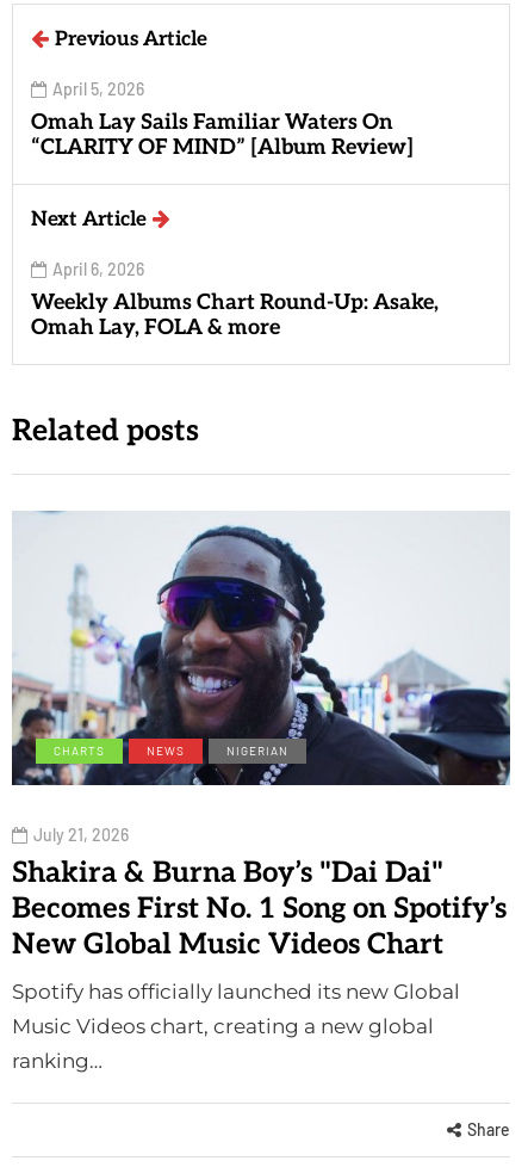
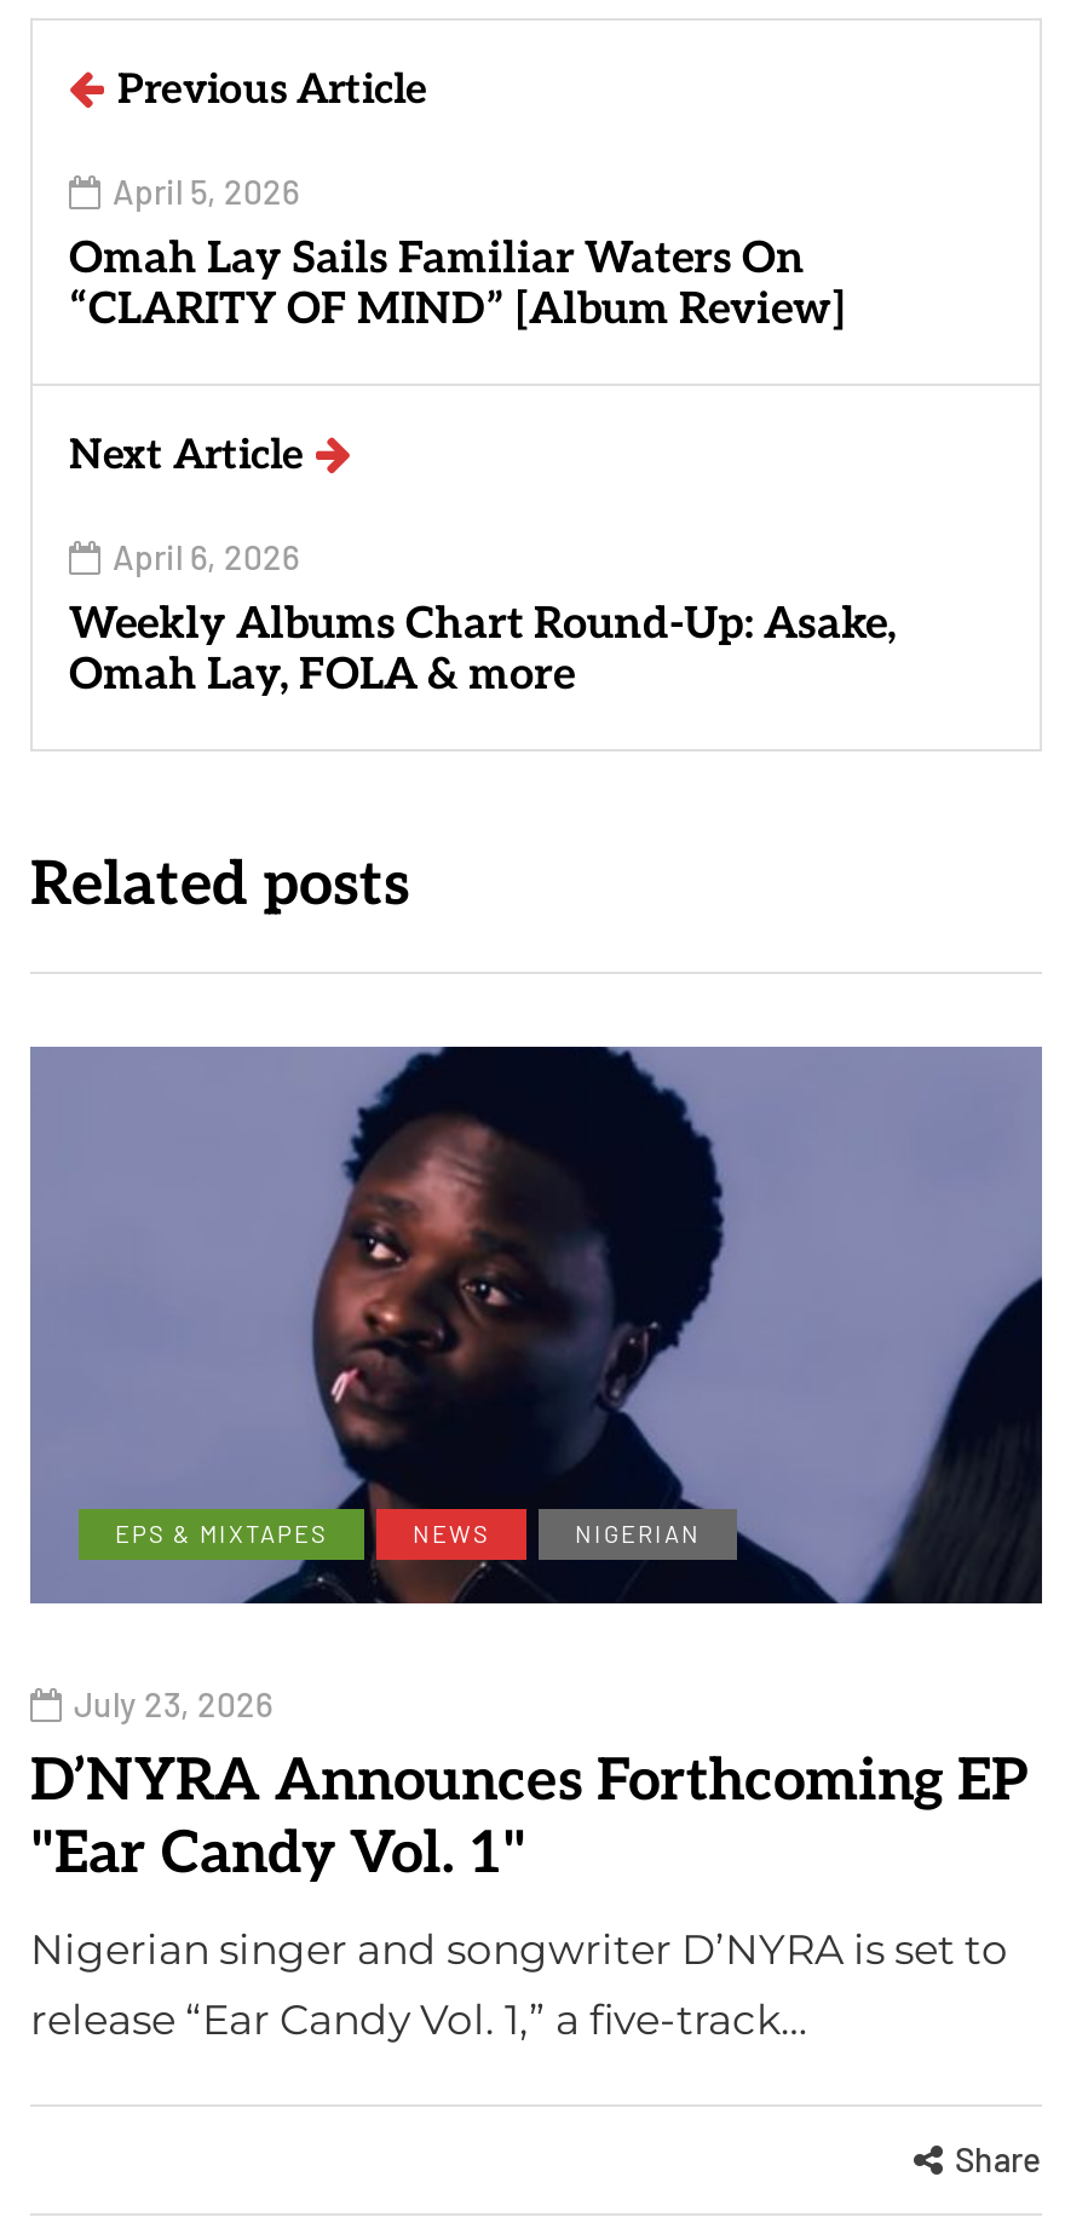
- [image]
- CHARTS
+ [image]
+ EPS & MIXTAPES

- July 21, 2026
- Shakira & Burna Boy’s "Dai Dai"
- Becomes First No. 1 Song on Spotify’s
- New Global Music Videos Chart
+ July 23, 2026
+ D’NYRA Announces Forthcoming EP
+ "Ear Candy Vol. 1"

- Spotify has officially launched its new Global
- Music Videos chart, creating a new global
- ranking…
+ Nigerian singer and songwriter D’NYRA is set to
+ release “Ear Candy Vol. 1,” a five-track…
